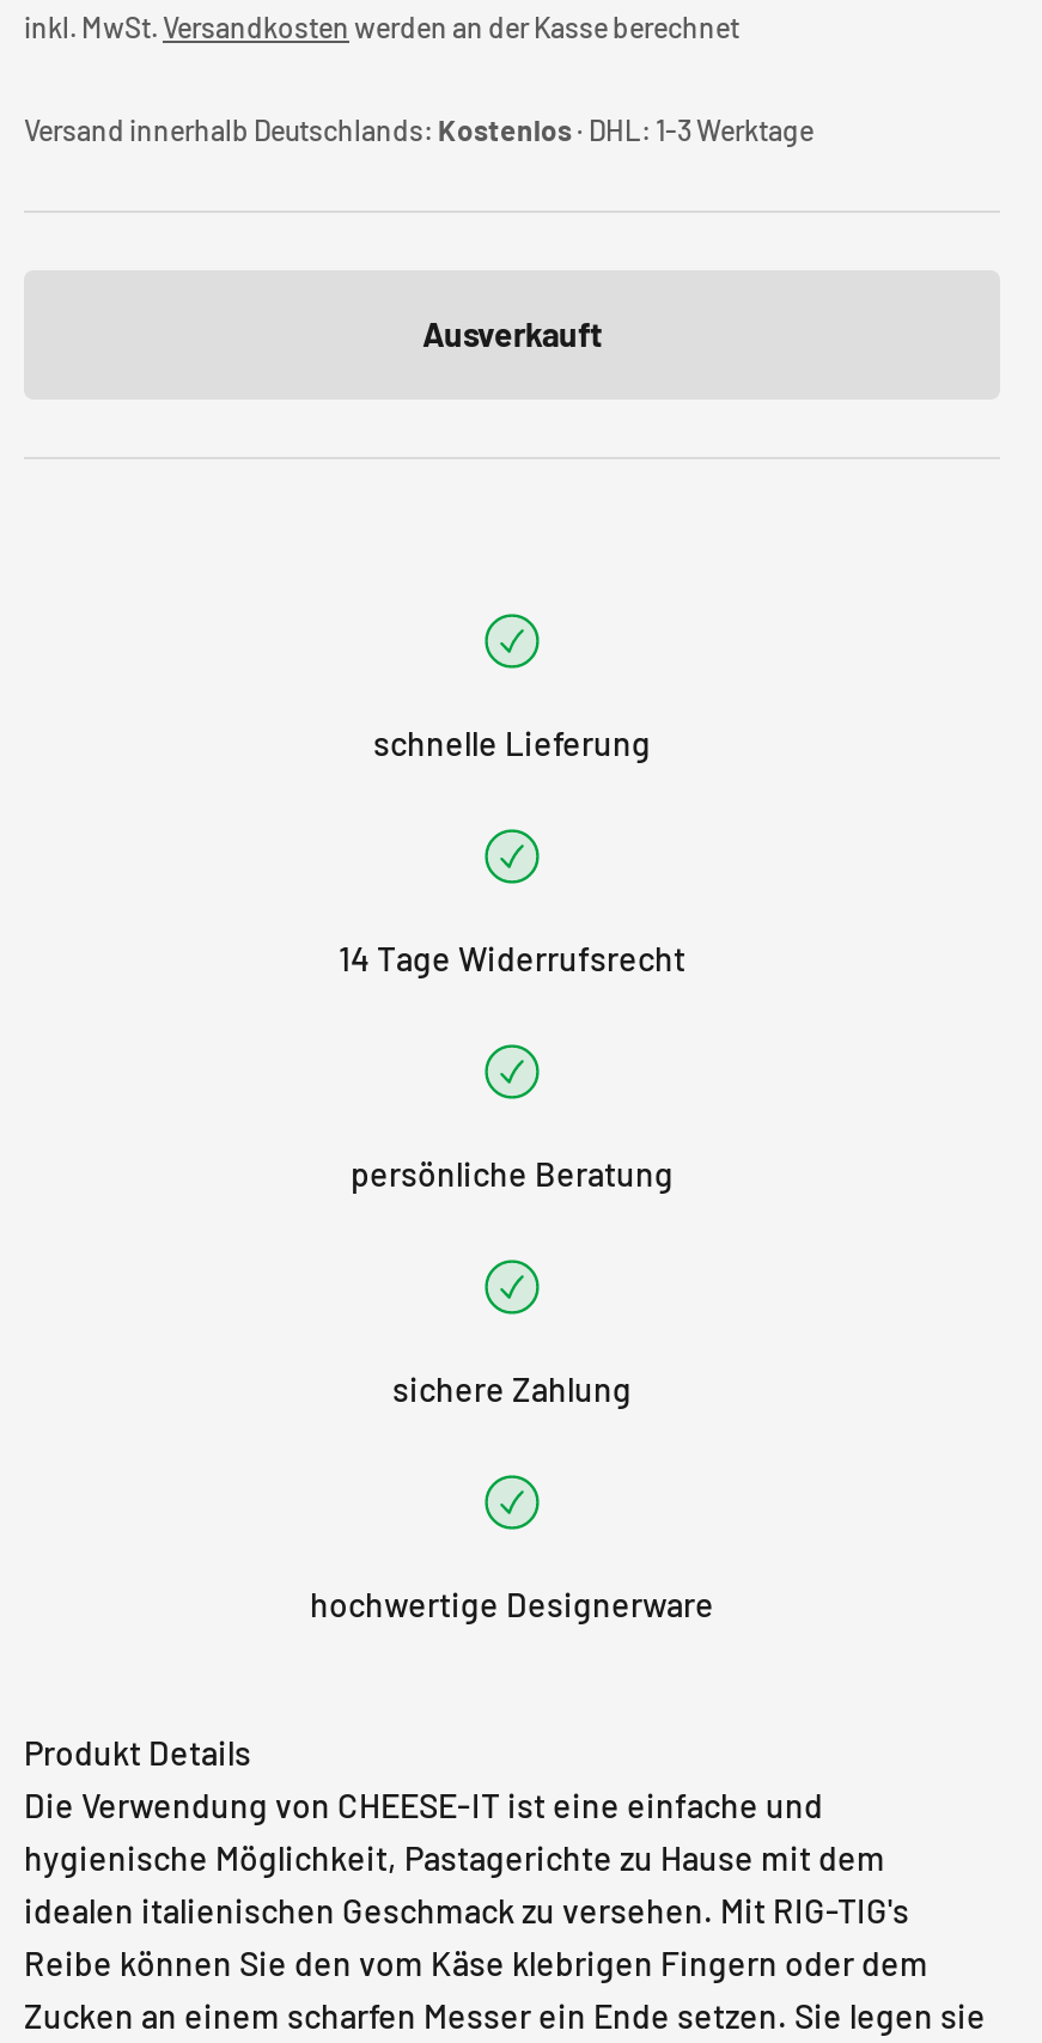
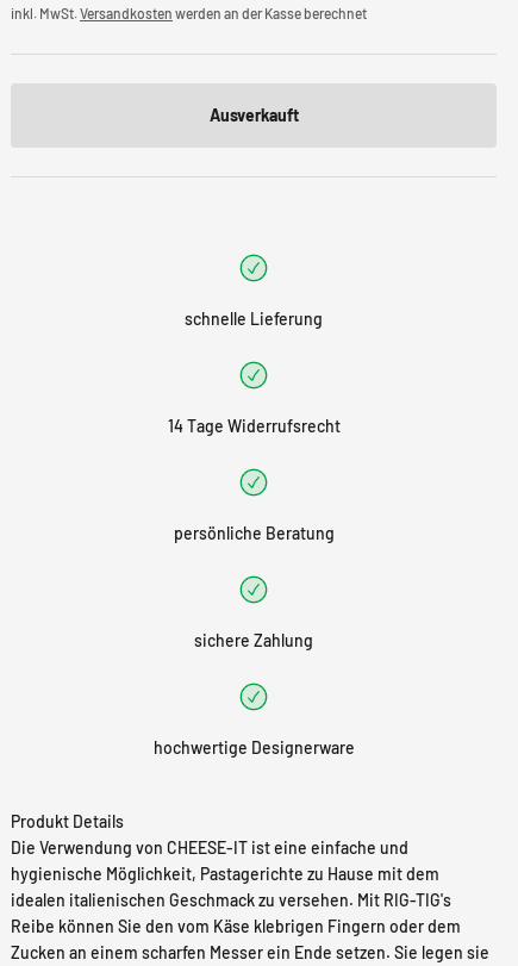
- Versand innerhalb Deutschlands: Kostenlos · DHL: 1-3 Werktage
